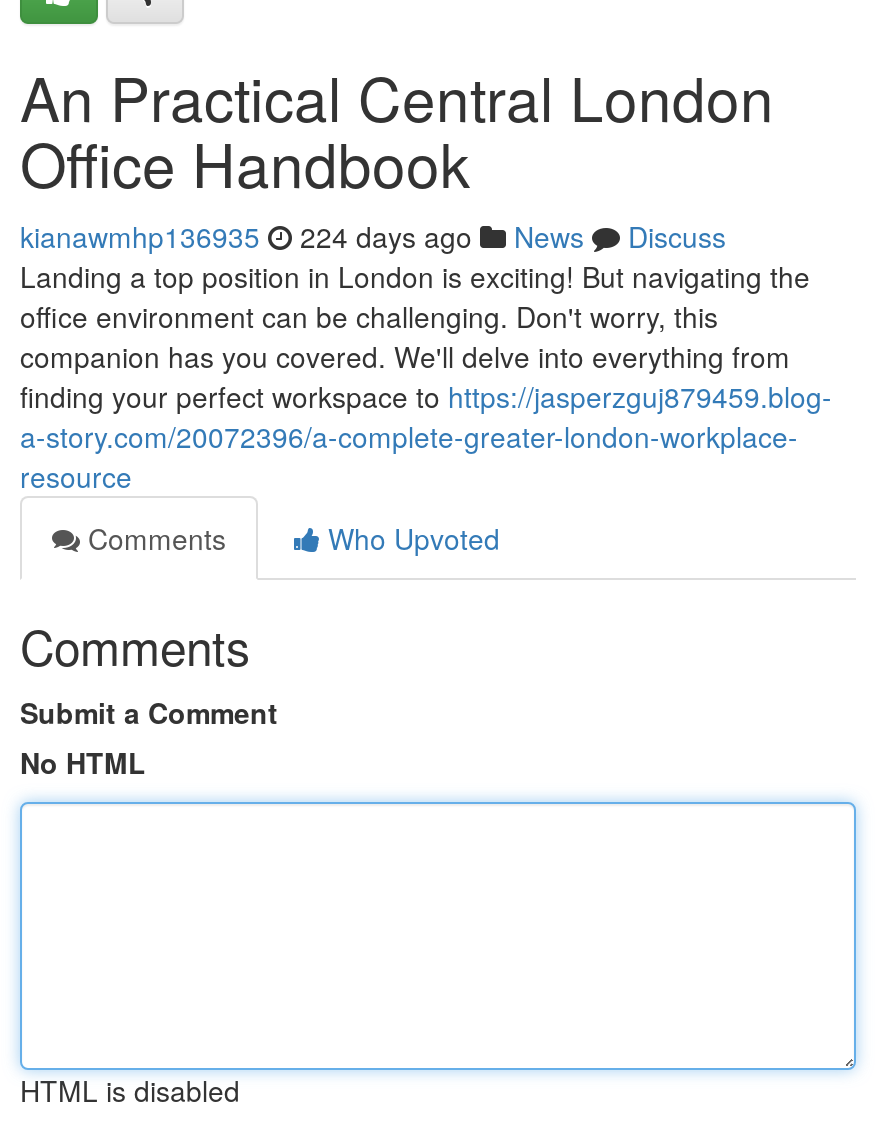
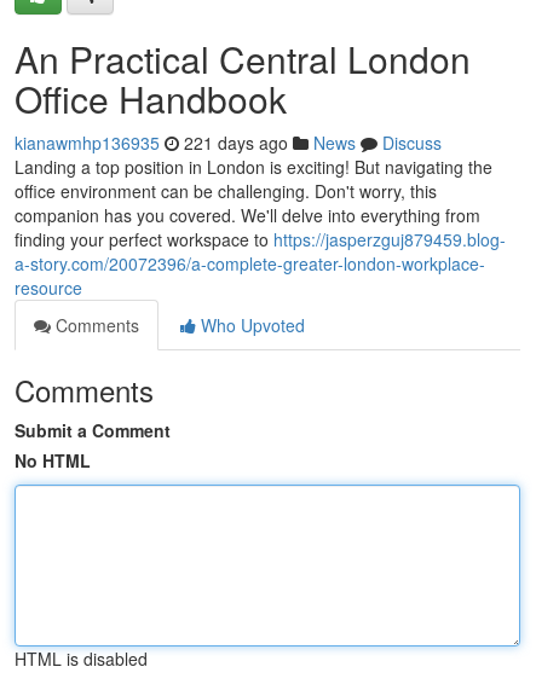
- kianawmhp136935 224 days ago News Discuss
+ kianawmhp136935 221 days ago News Discuss
